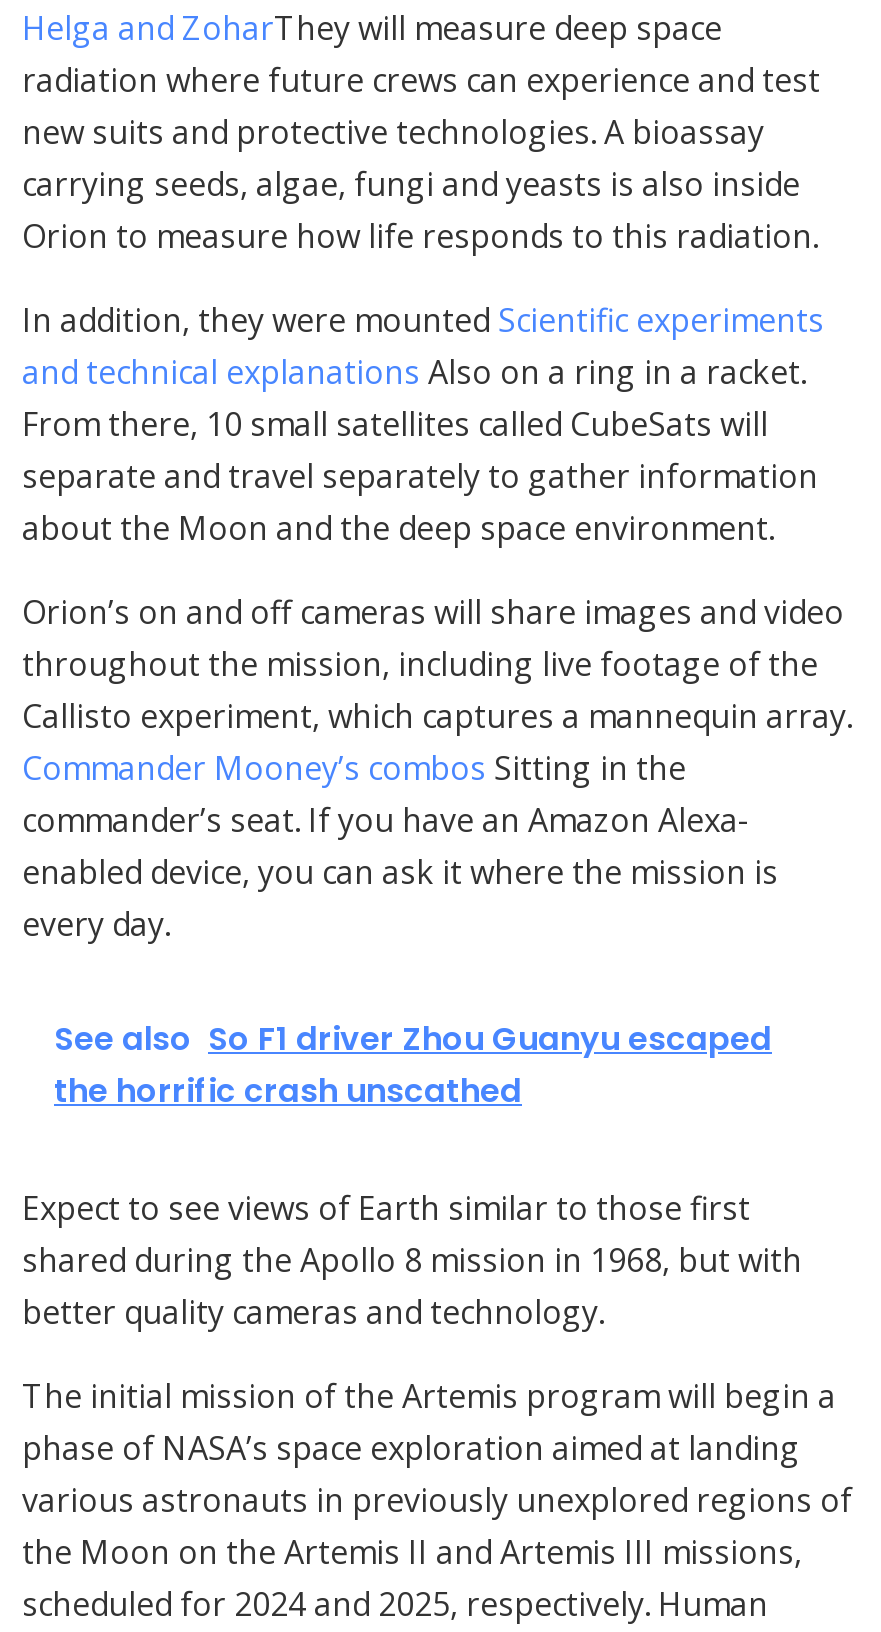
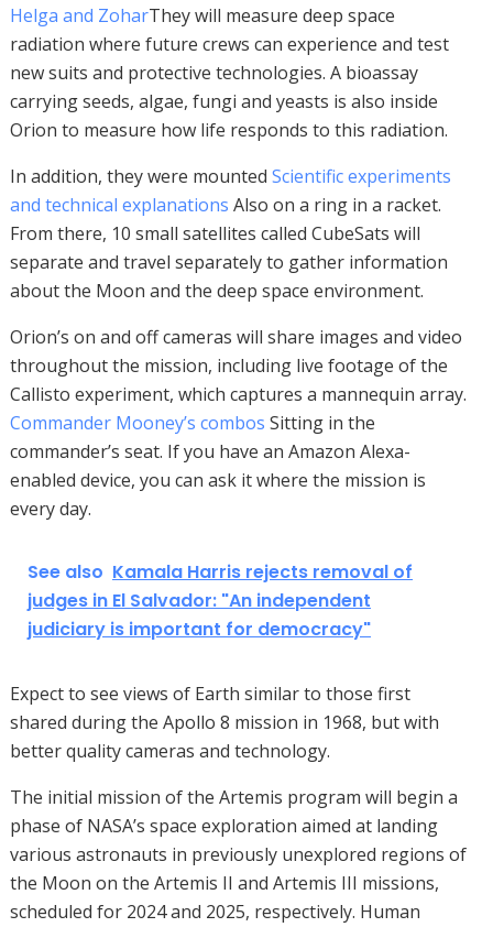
- See also So F1 driver Zhou Guanyu escaped
- the horrific crash unscathed
+ See also Kamala Harris rejects removal of
+ judges in El Salvador: "An independent
+ judiciary is important for democracy"
